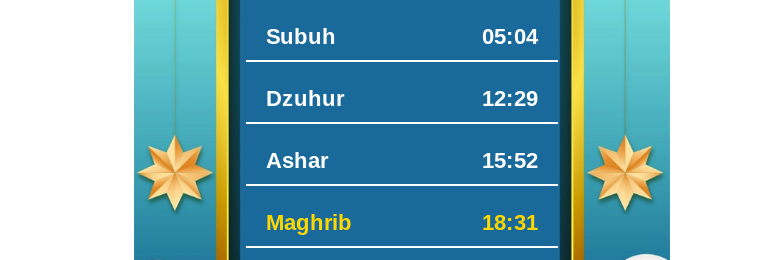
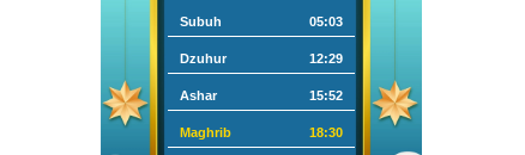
- 05:04
+ 05:03

- 18:31
+ 18:30
